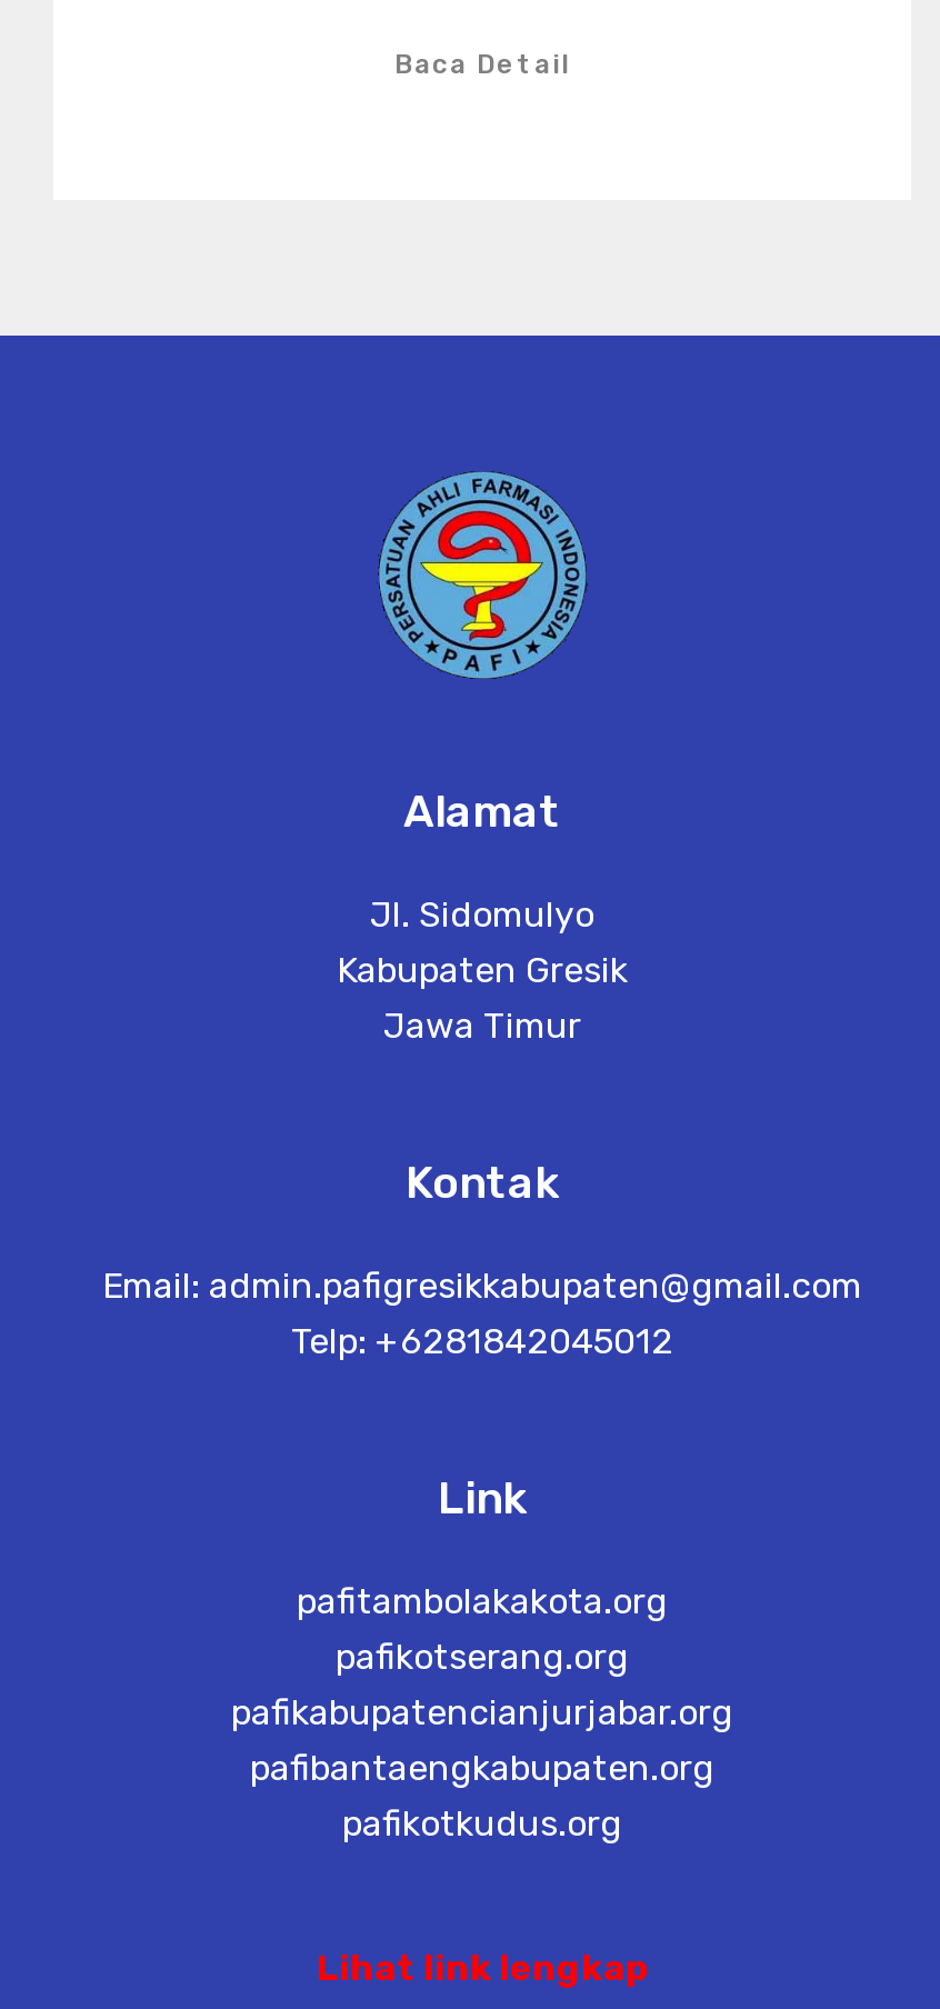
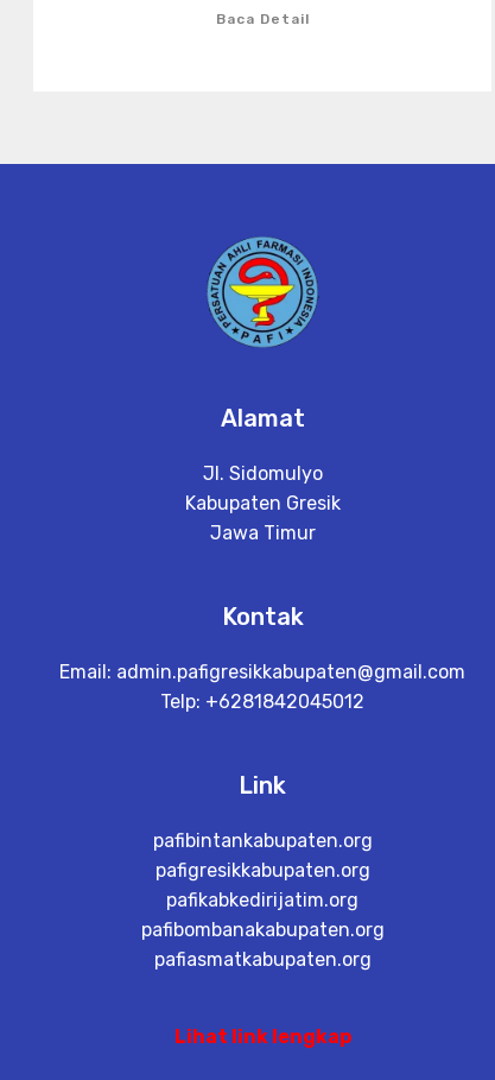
- pafitambolakakota.org
- pafikotserang.org
- pafikabupatencianjurjabar.org
- pafibantaengkabupaten.org
- pafikotkudus.org
+ pafibintankabupaten.org
+ pafigresikkabupaten.org
+ pafikabkedirijatim.org
+ pafibombanakabupaten.org
+ pafiasmatkabupaten.org
